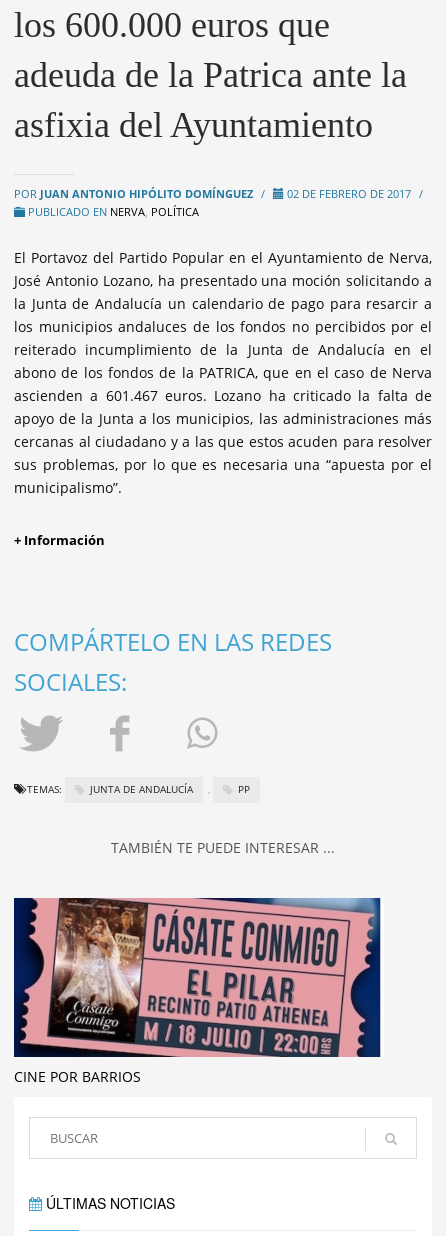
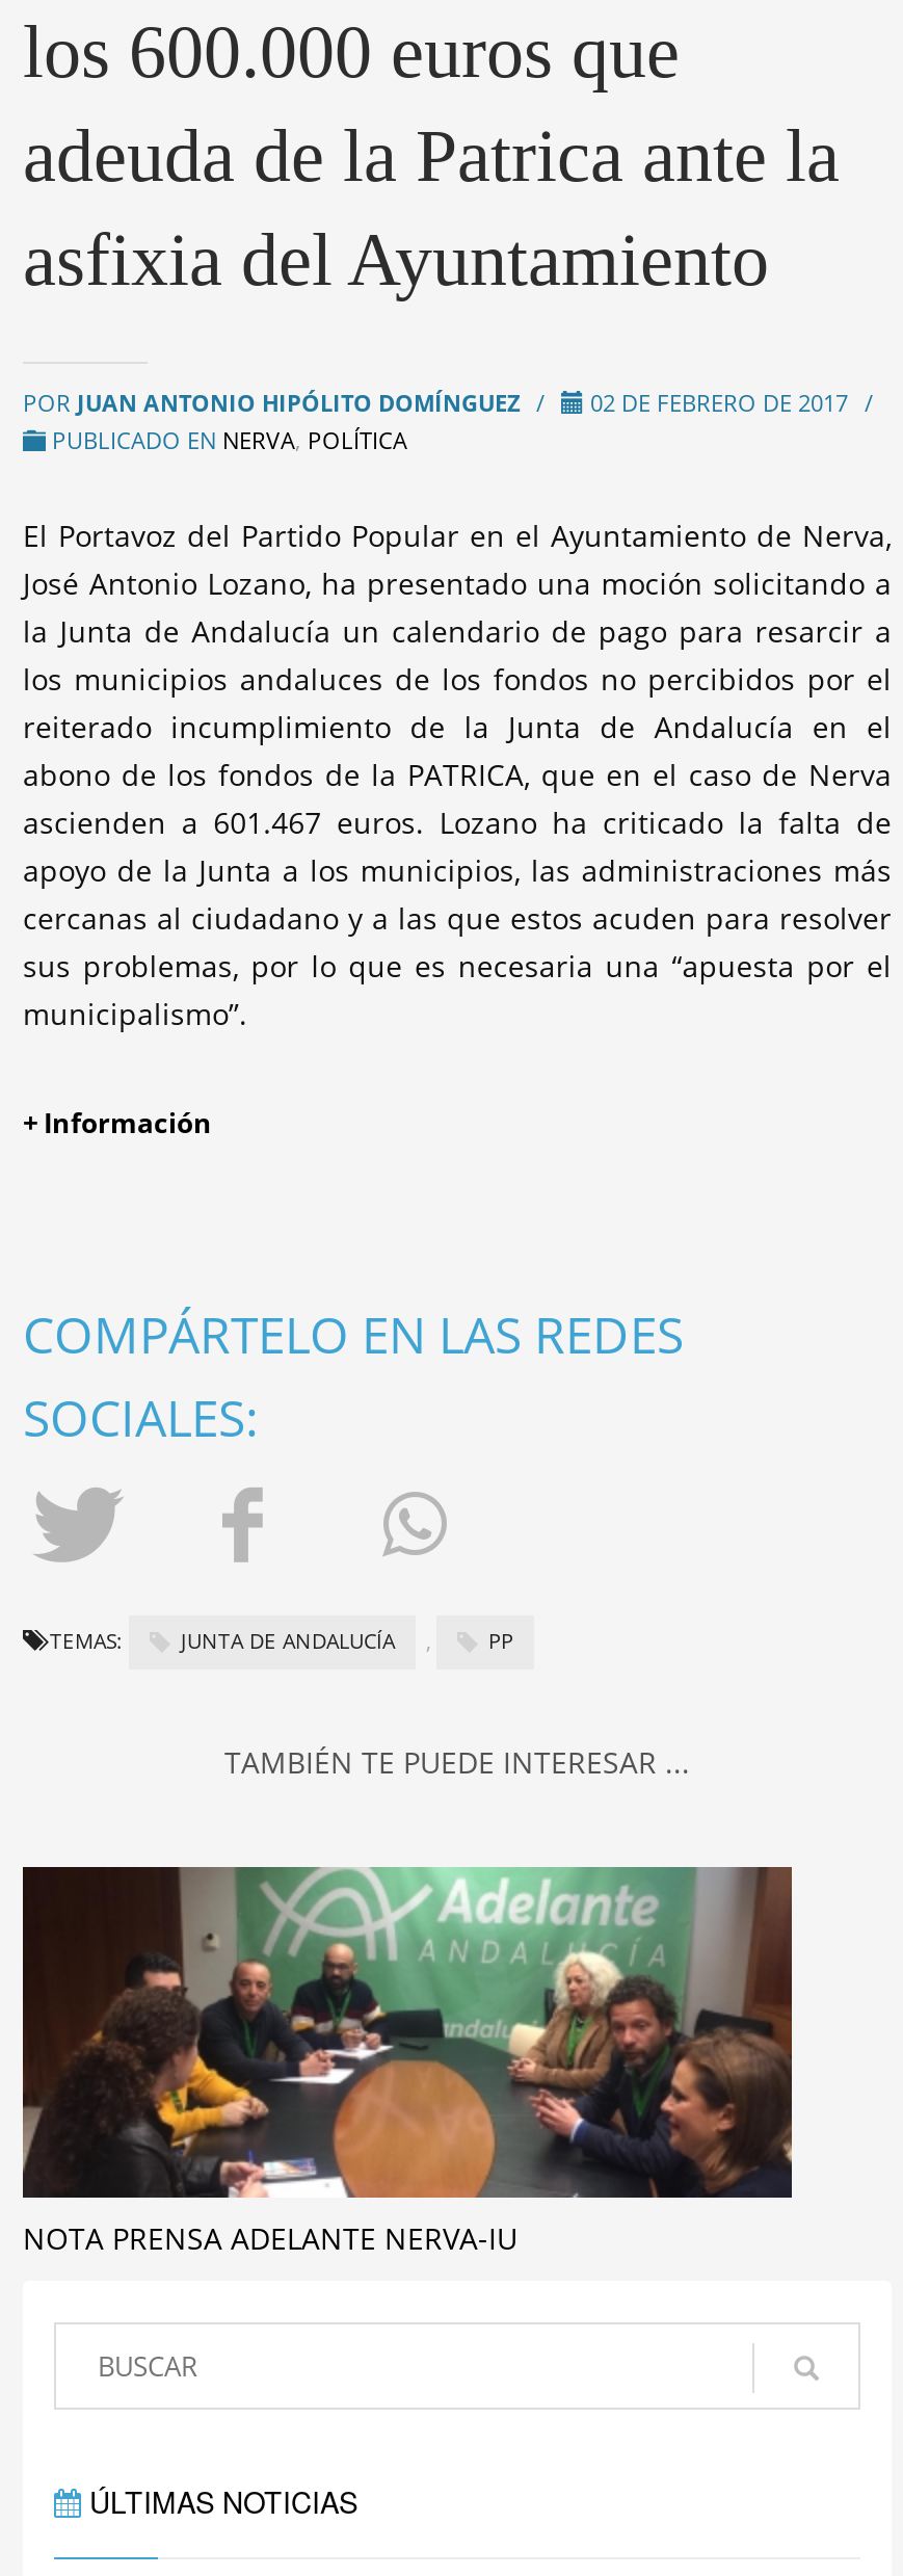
- [image]
- CINE POR BARRIOS
+ [image]
+ NOTA PRENSA ADELANTE NERVA-IU
